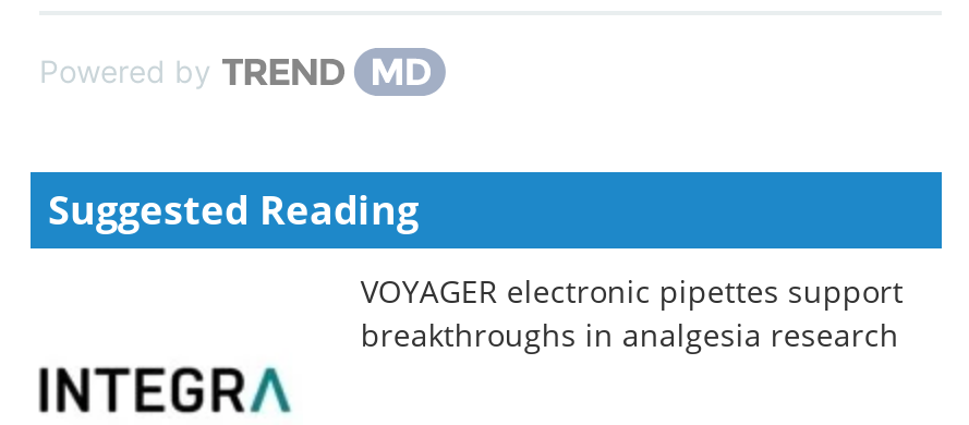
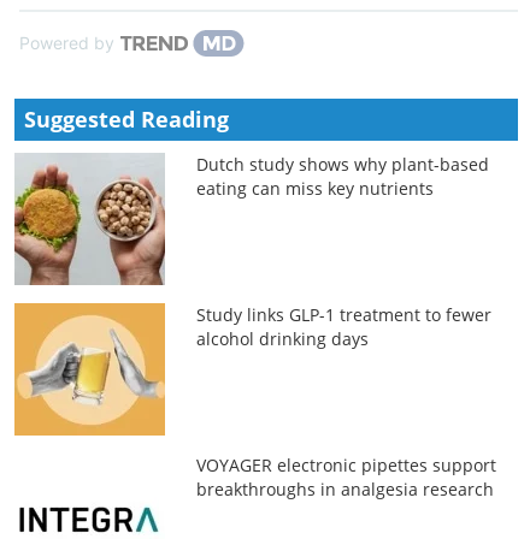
+ [image]
+ Dutch study shows why plant-based
+ eating can miss key nutrients

+ [image]
+ Study links GLP-1 treatment to fewer
+ alcohol drinking days
